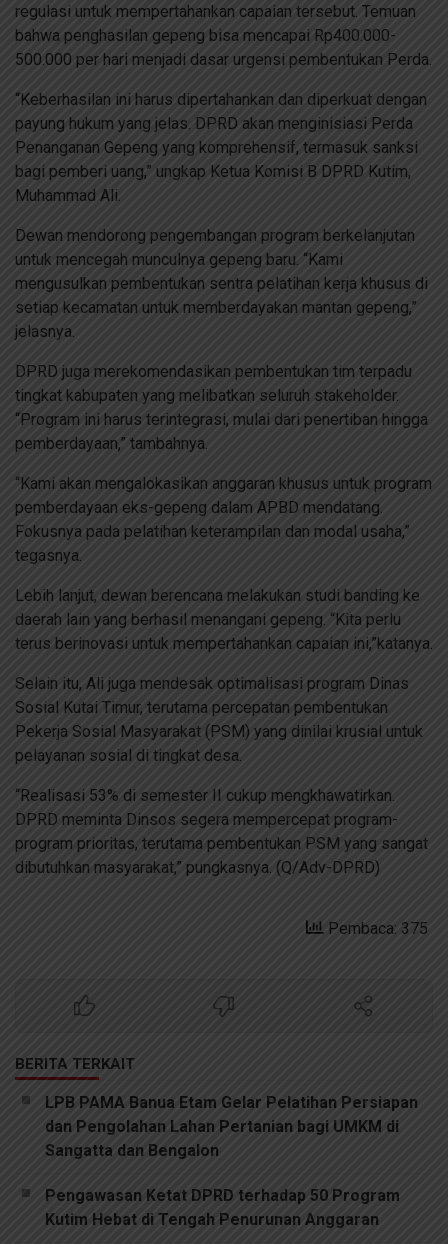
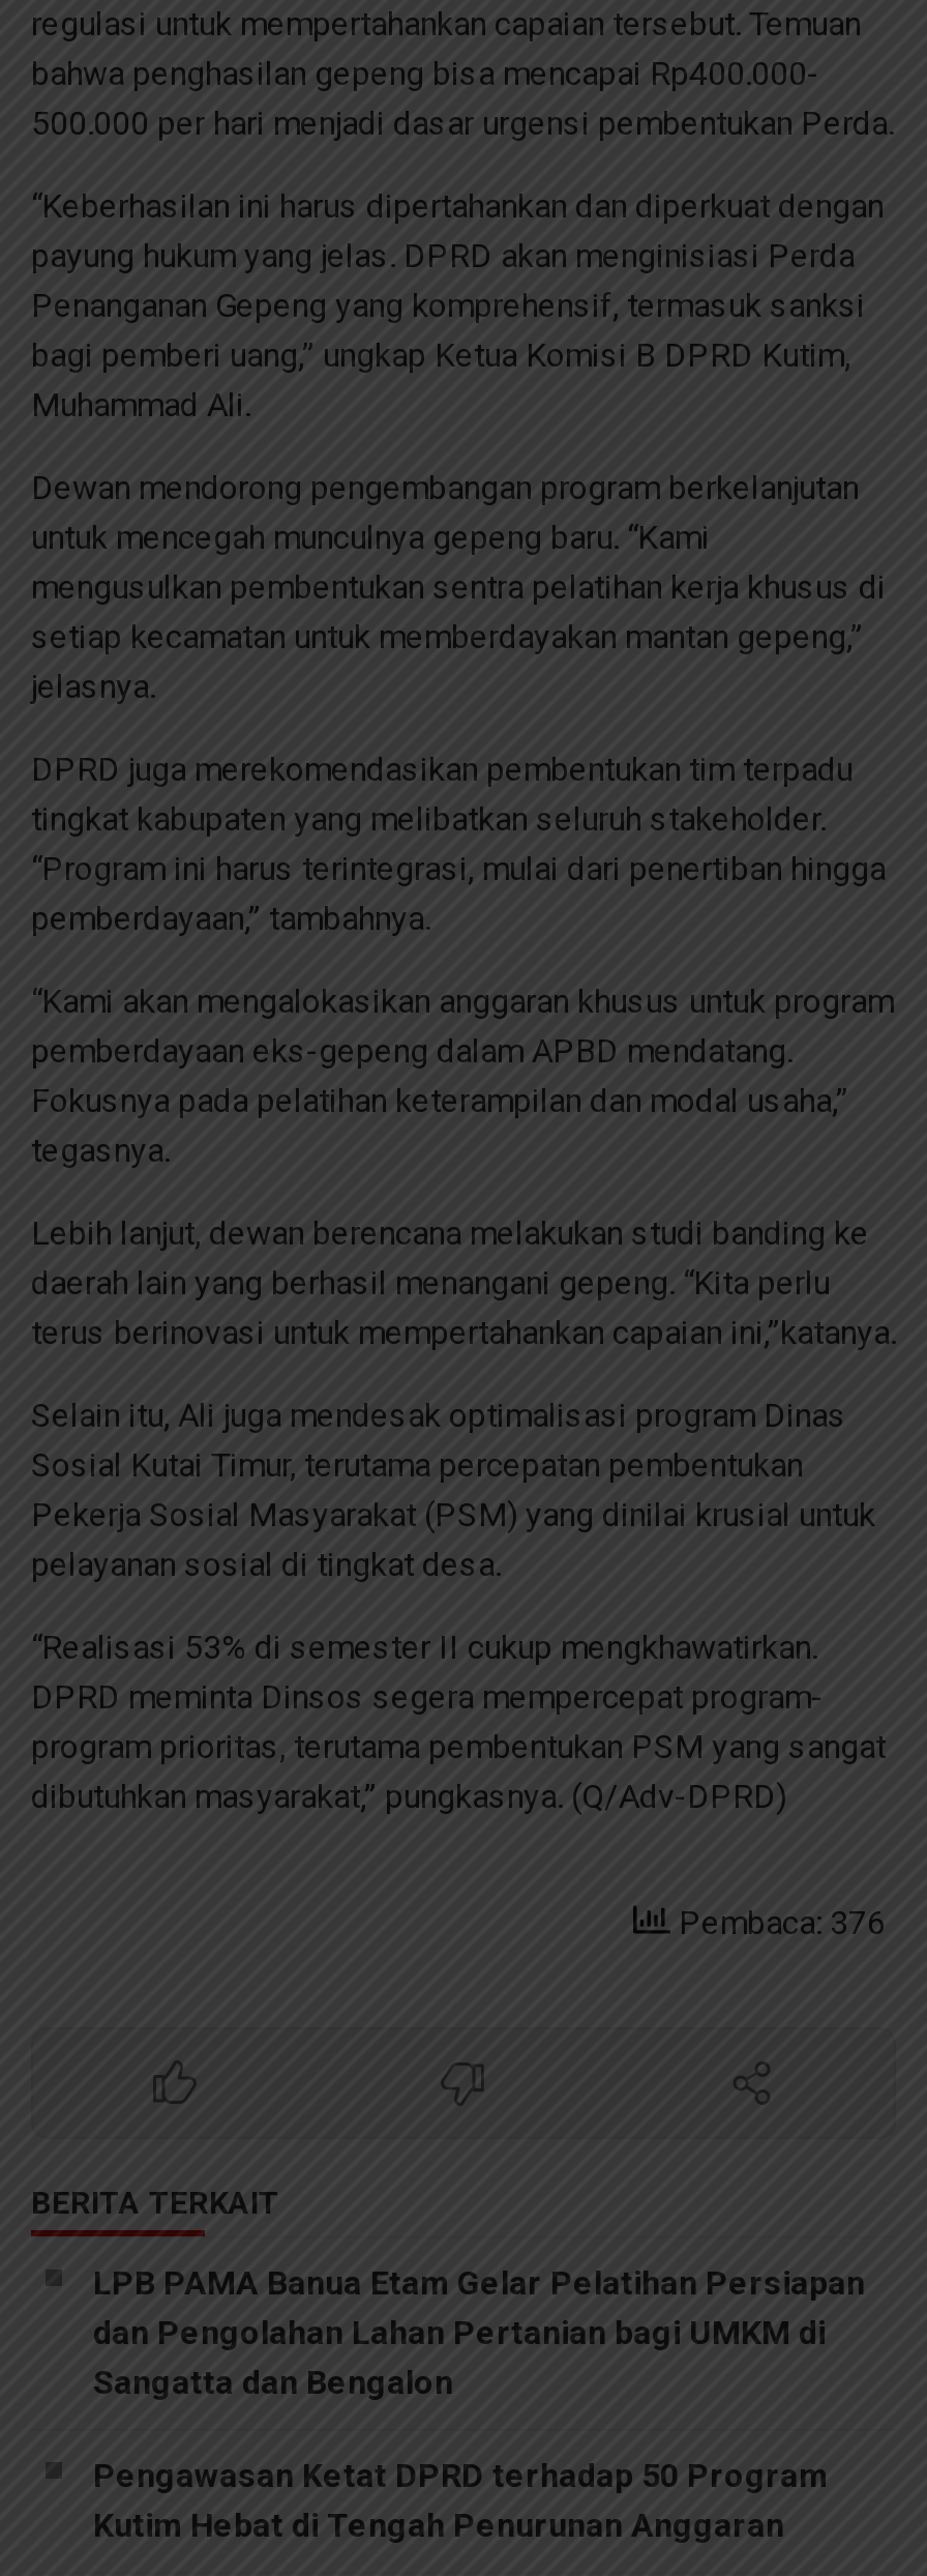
- Pembaca: 375
+ Pembaca: 376
